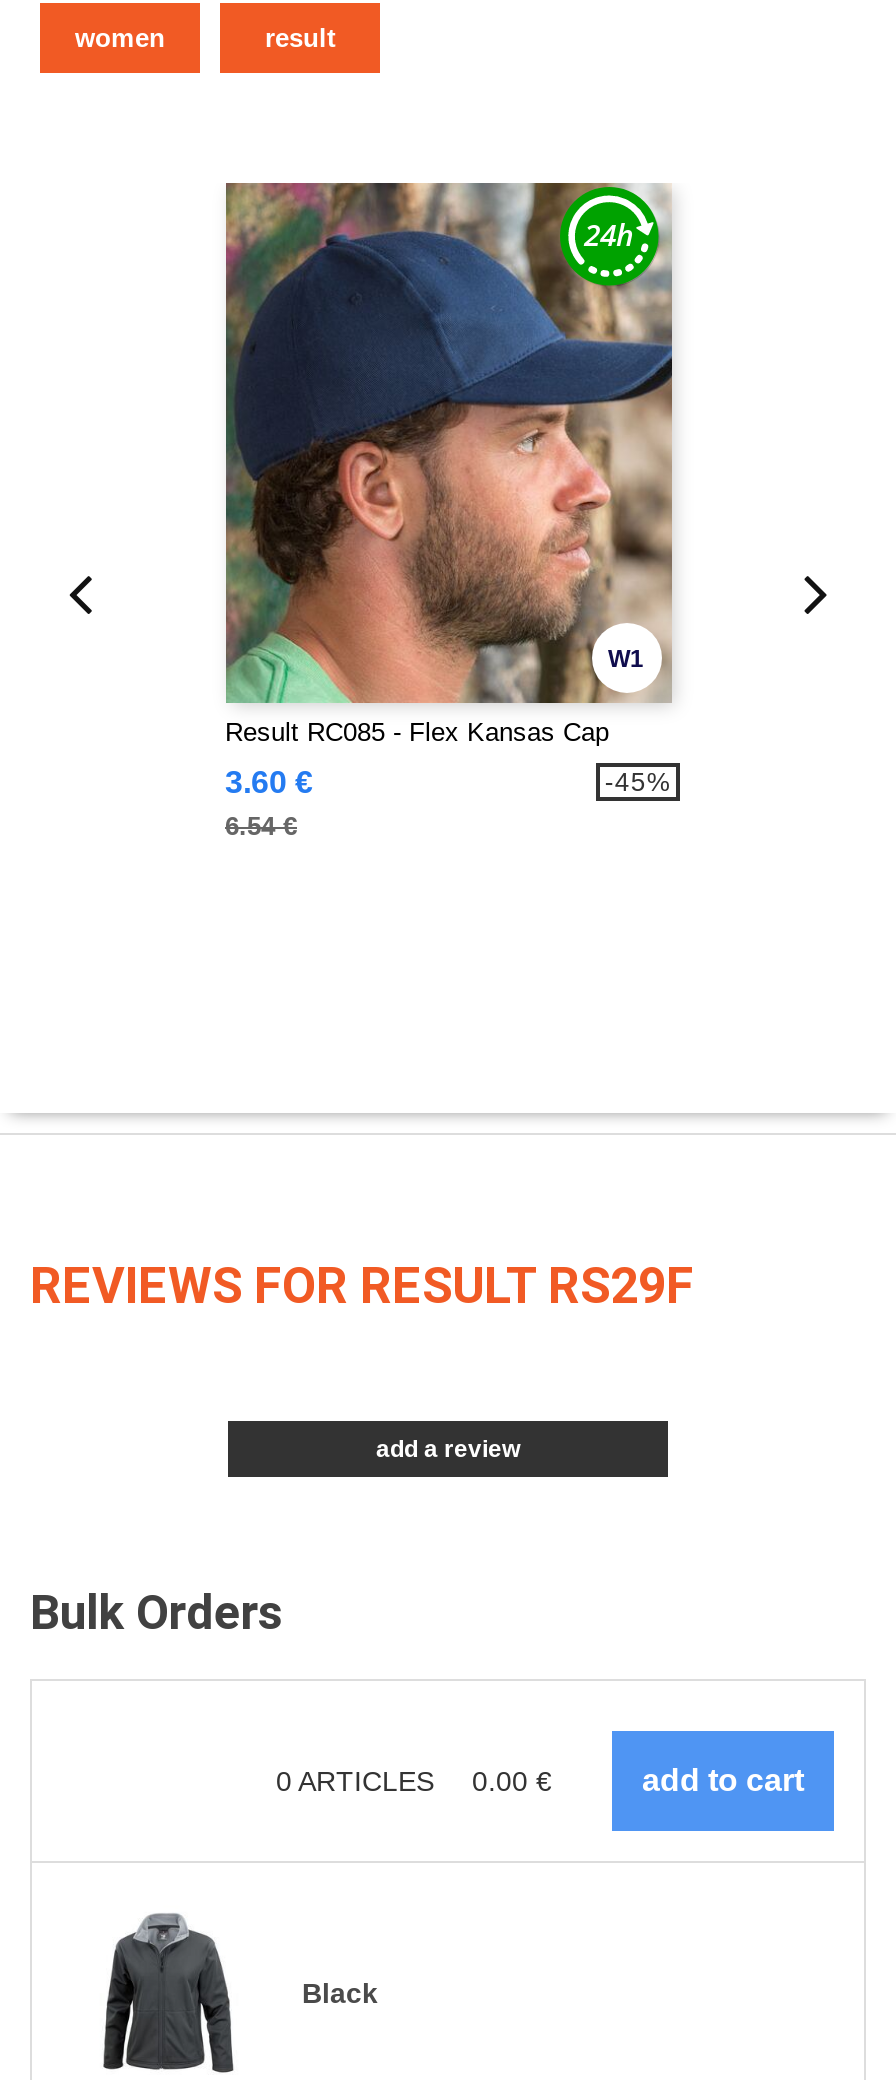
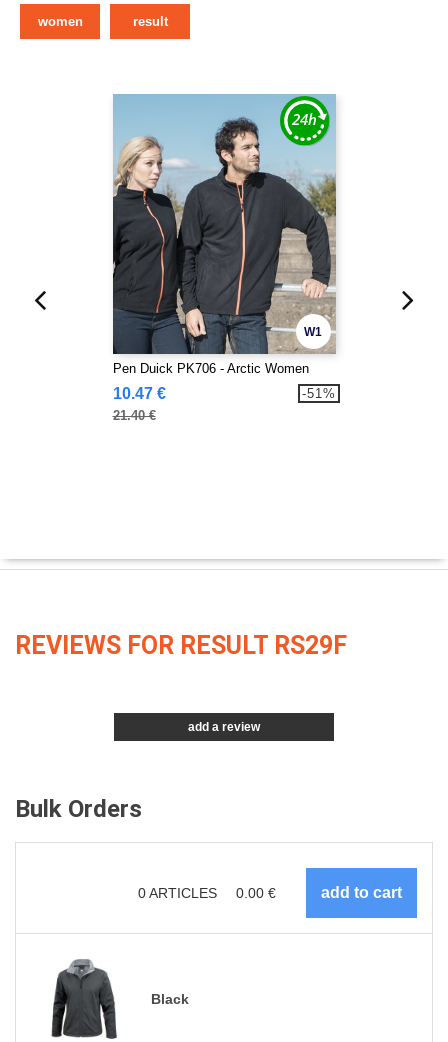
- [image]
- Result RC085 - Flex Kansas Cap
+ [image]
+ Pen Duick PK706 - Arctic Women

- 3.60 €
- 6.54 €
+ 10.47 €
+ 21.40 €

- -45%
+ -51%
